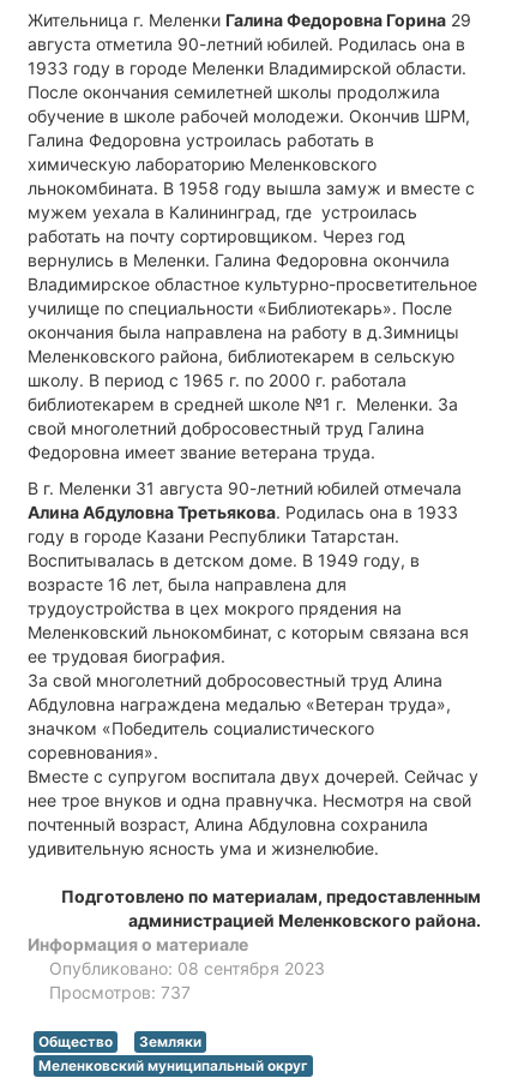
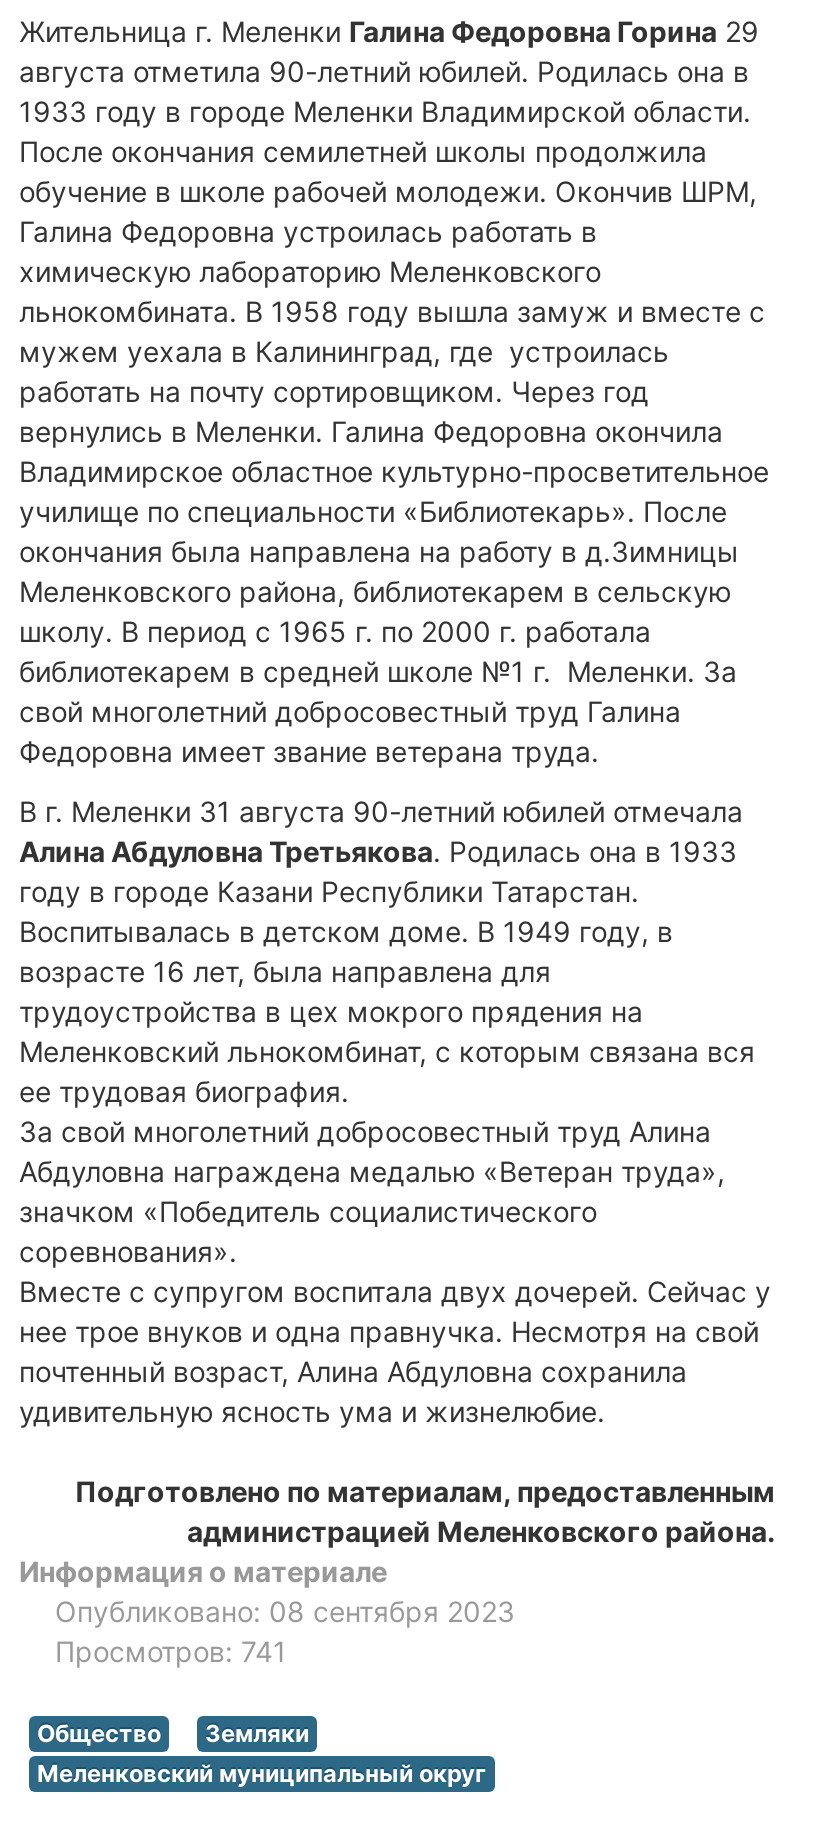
- Просмотров: 737
+ Просмотров: 741
